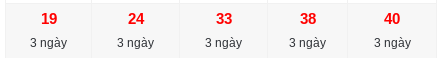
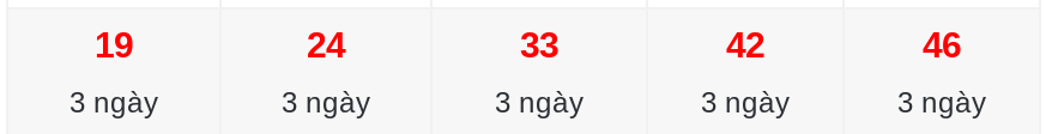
- 38
+ 42

- 40
+ 46
